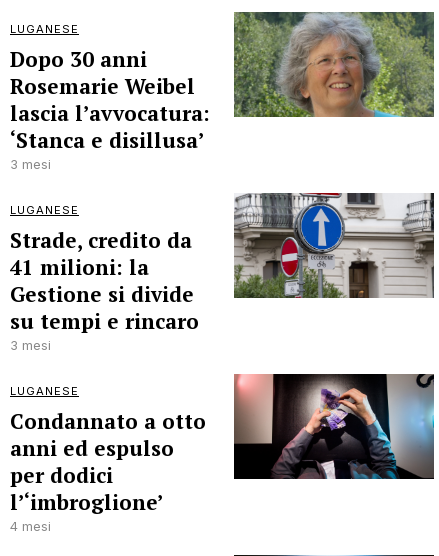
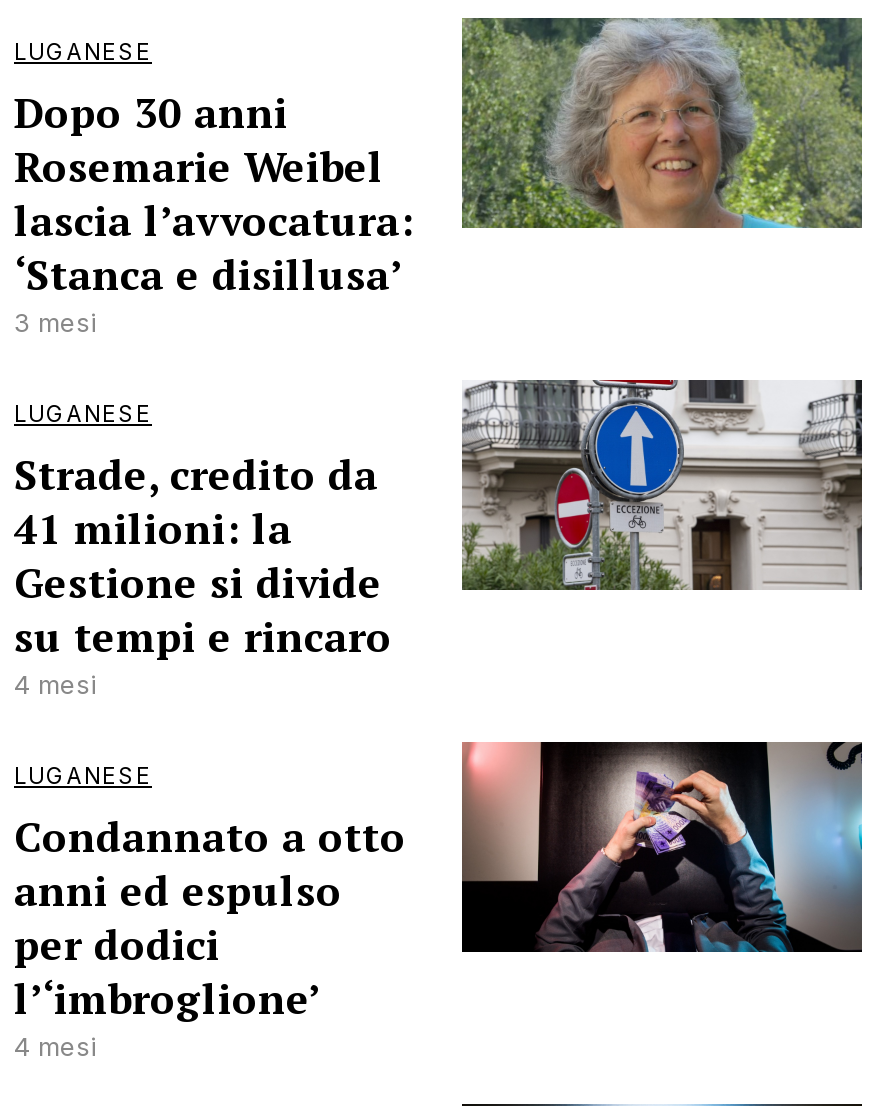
- 3 mesi
+ 4 mesi
